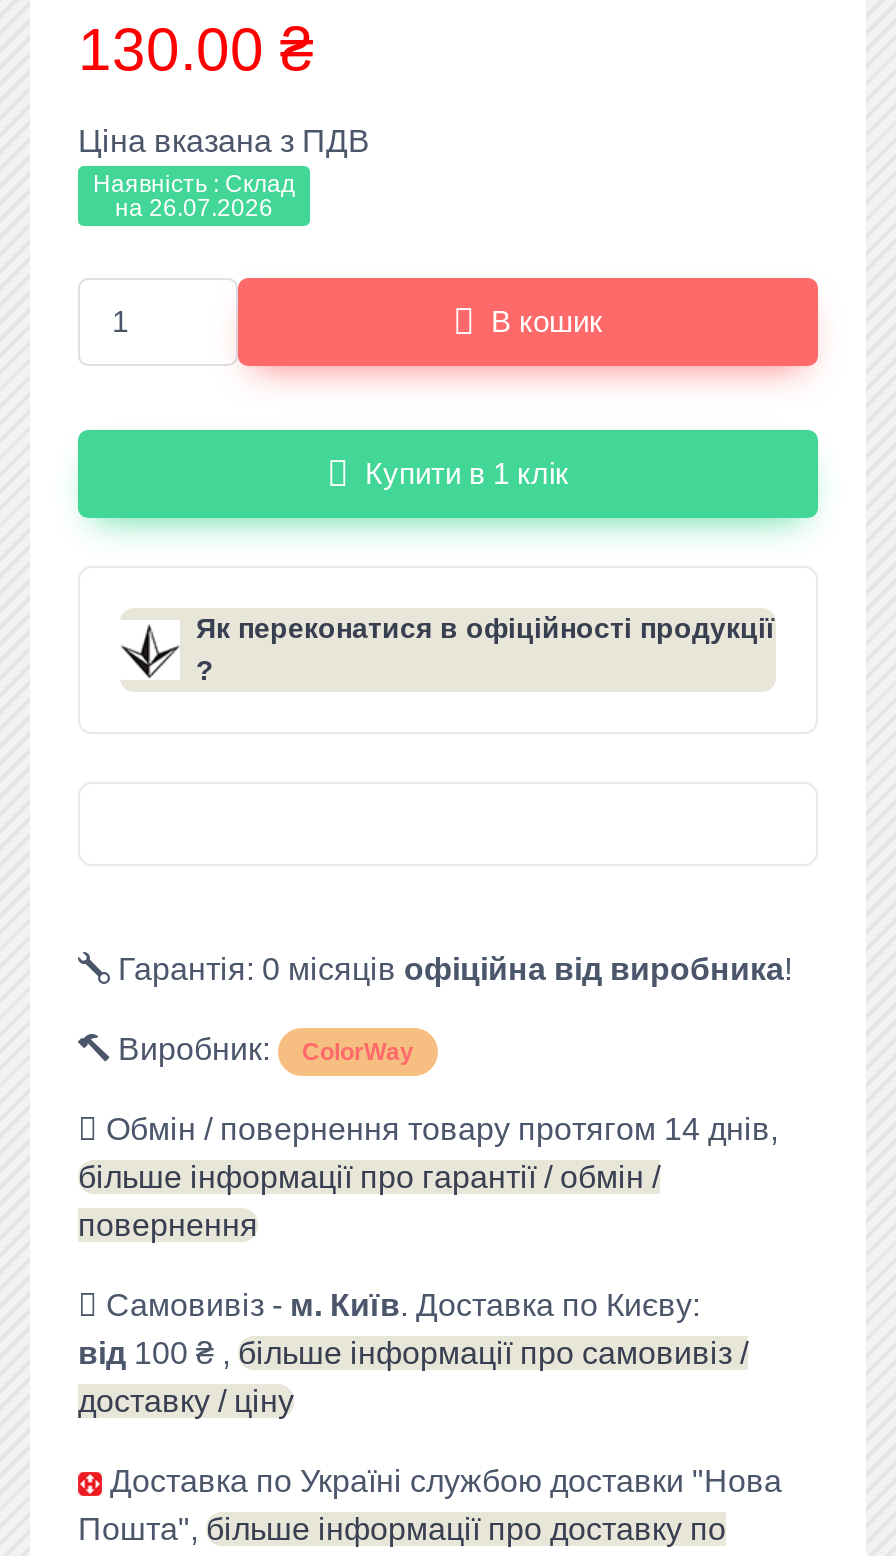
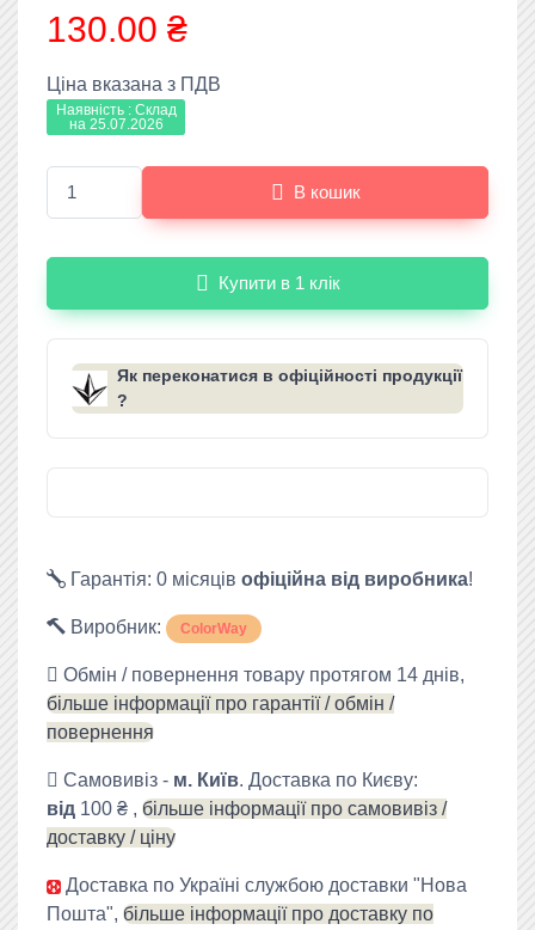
- на 26.07.2026
+ на 25.07.2026
